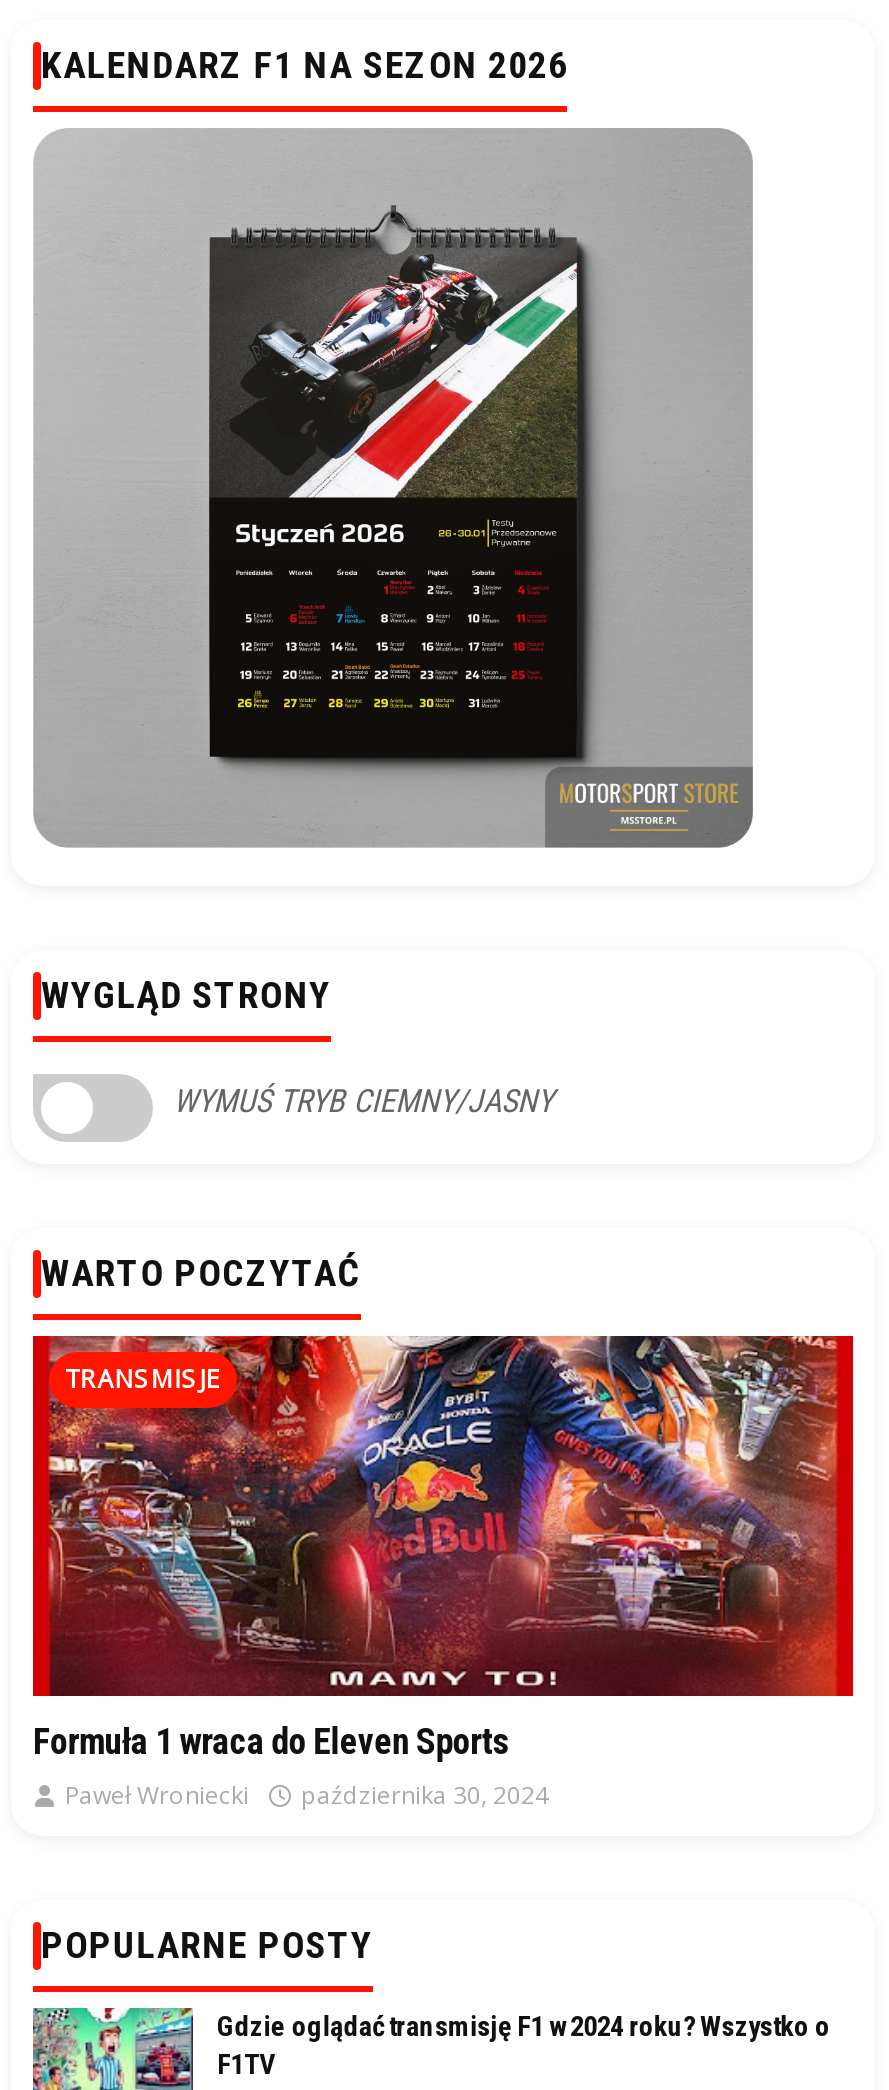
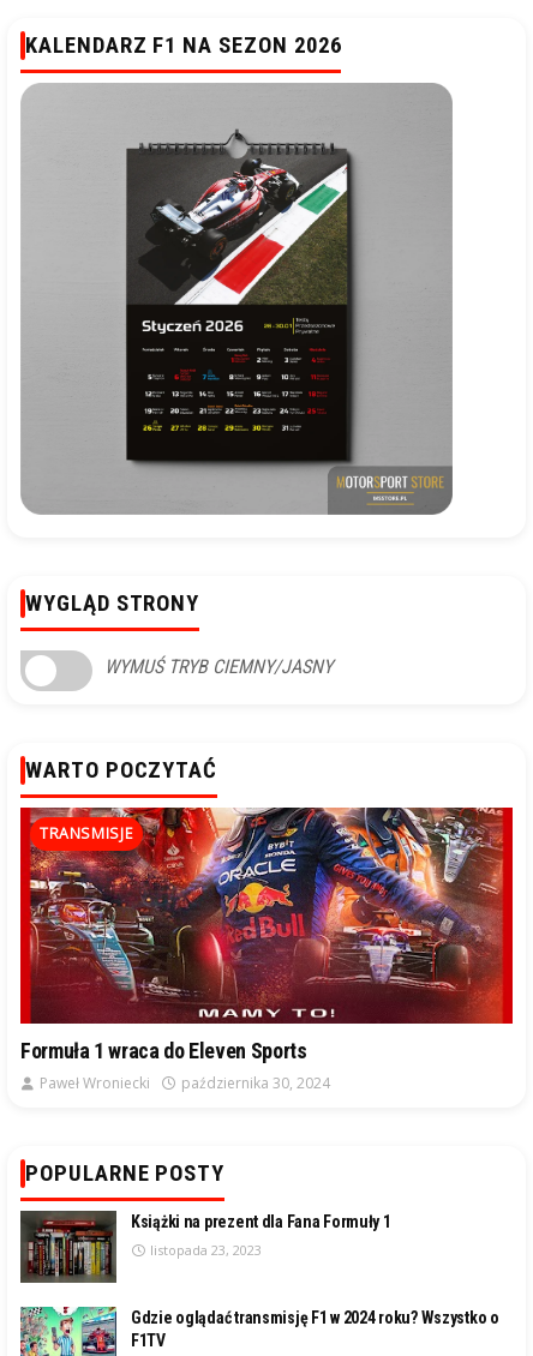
+ [image]
+ Książki na prezent dla Fana Formuły 1
+ listopada 23, 2023
